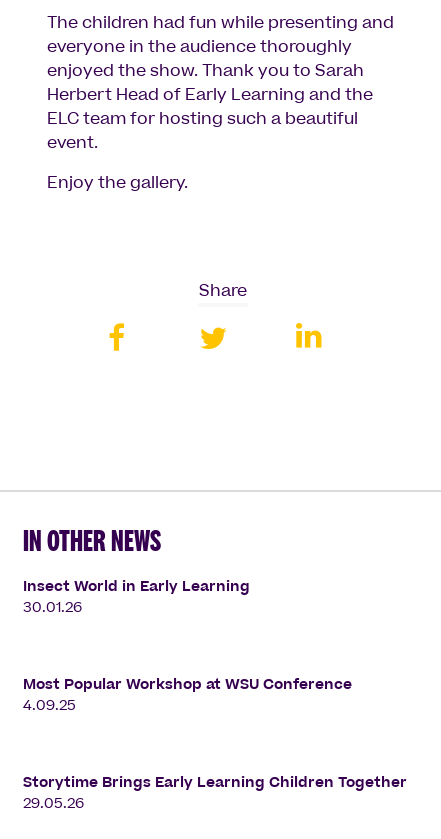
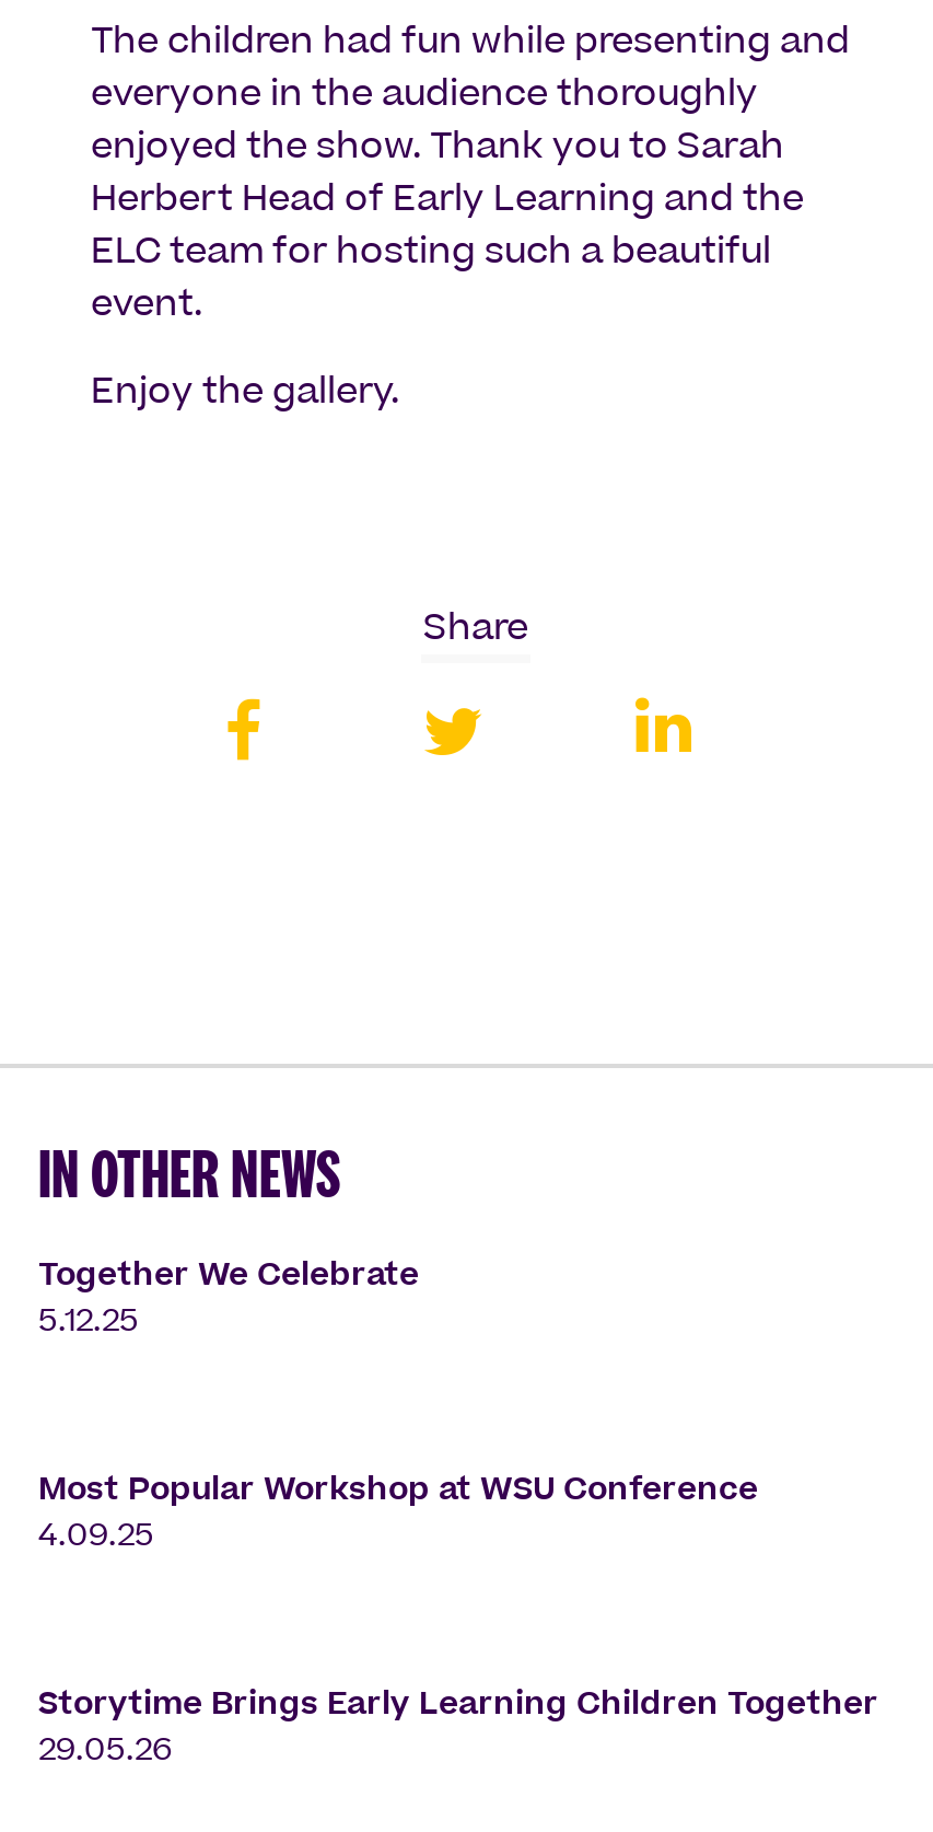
- Insect World in Early Learning
- 30.01.26
+ Together We Celebrate
+ 5.12.25
